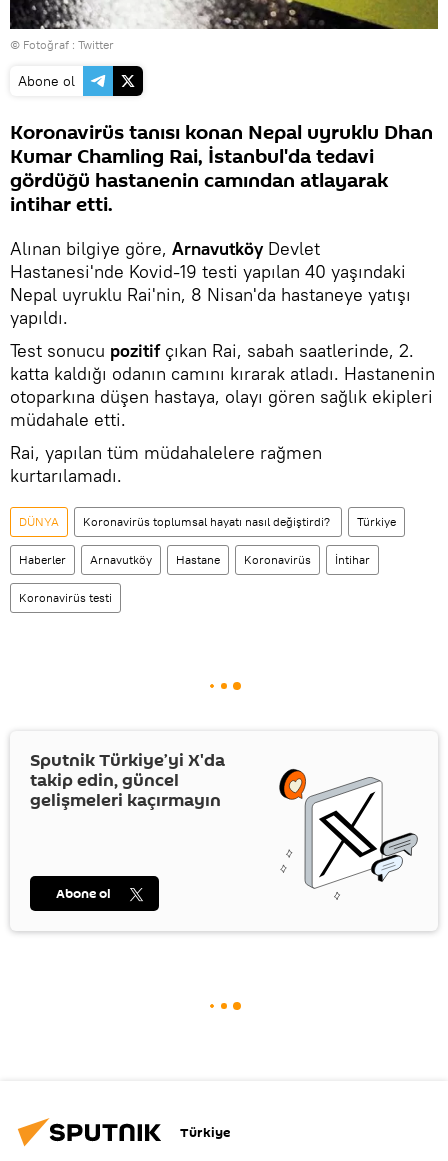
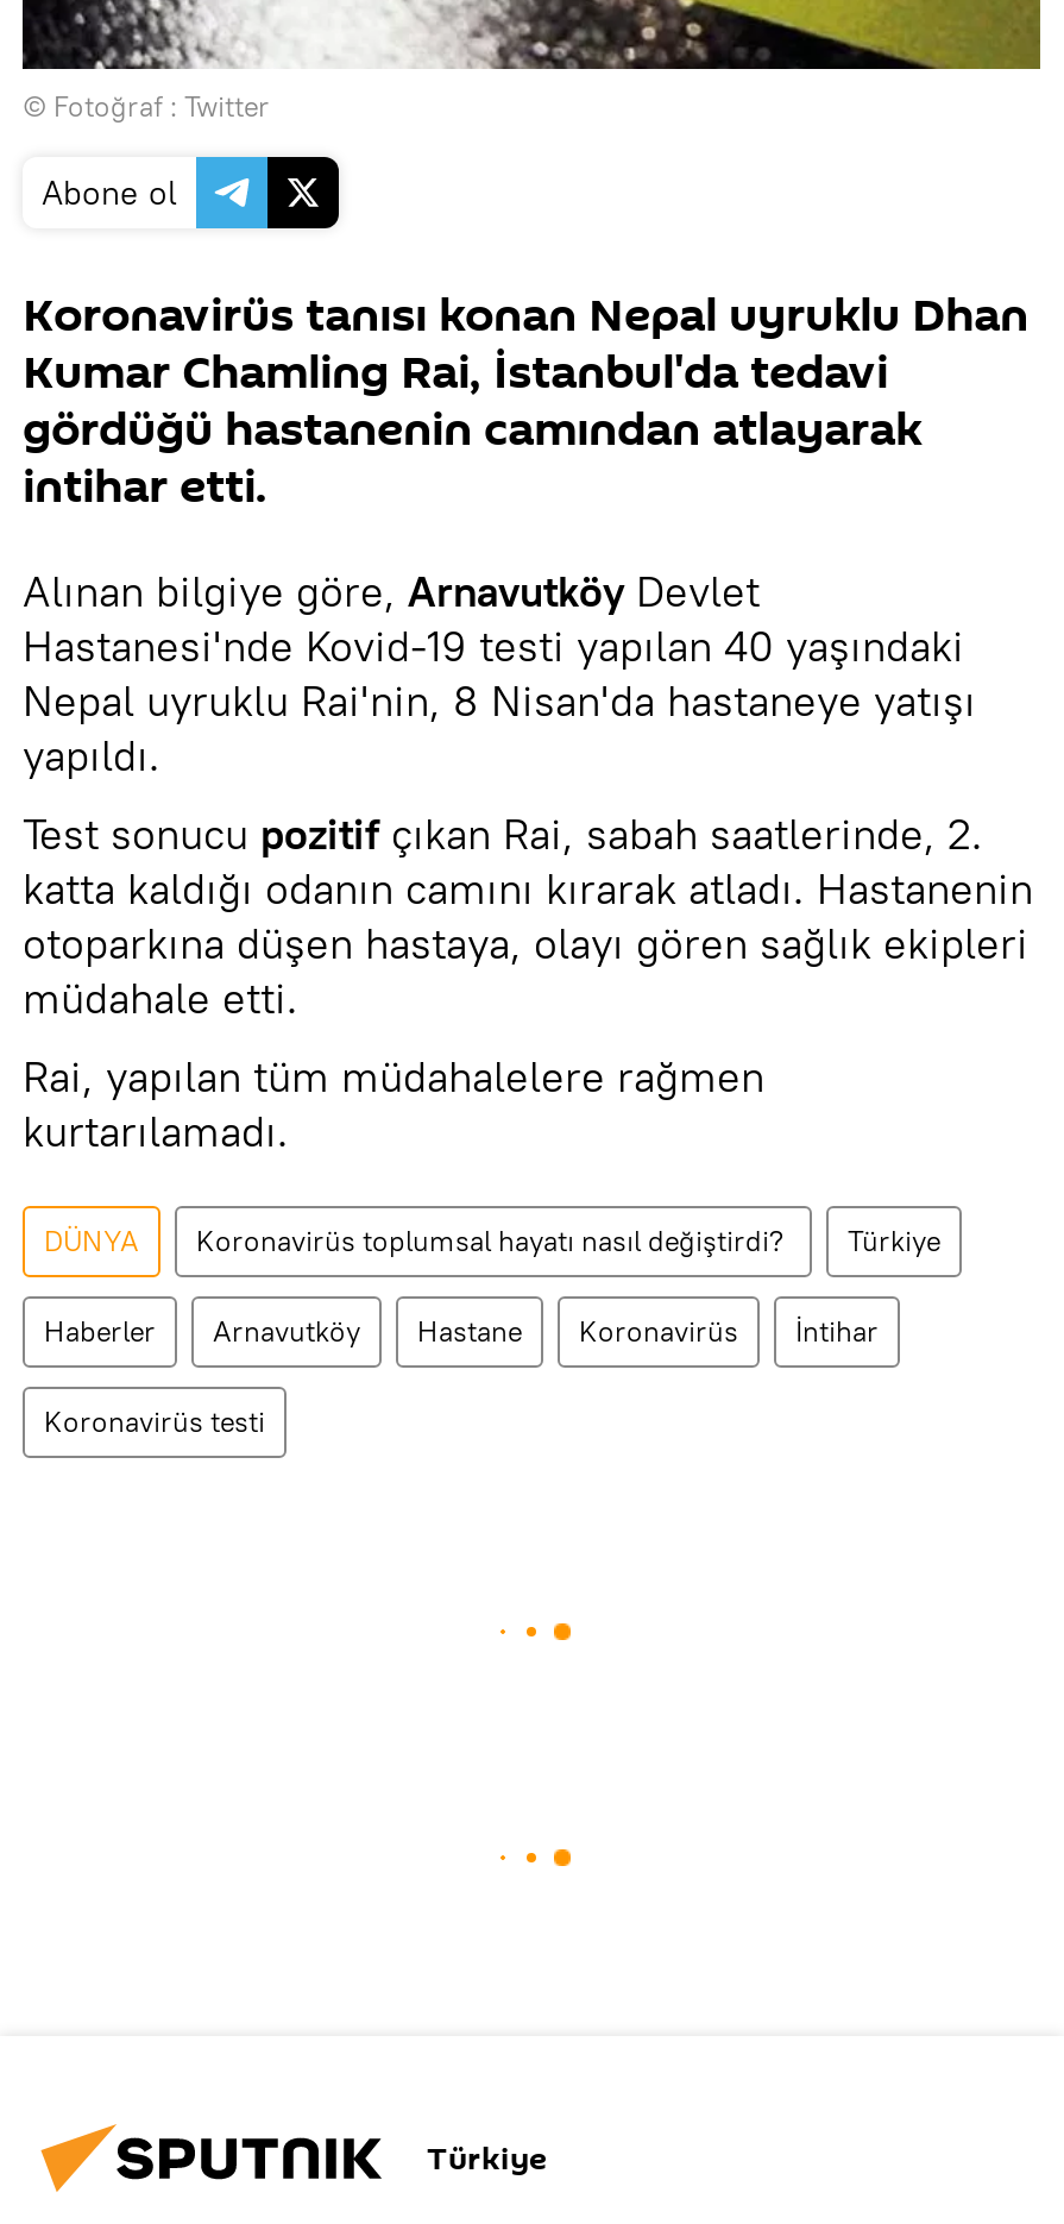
- Sputnik Türkiye’yi X'da
- takip edin, güncel
- gelişmeleri kaçırmayın

- [image]

- Abone ol
